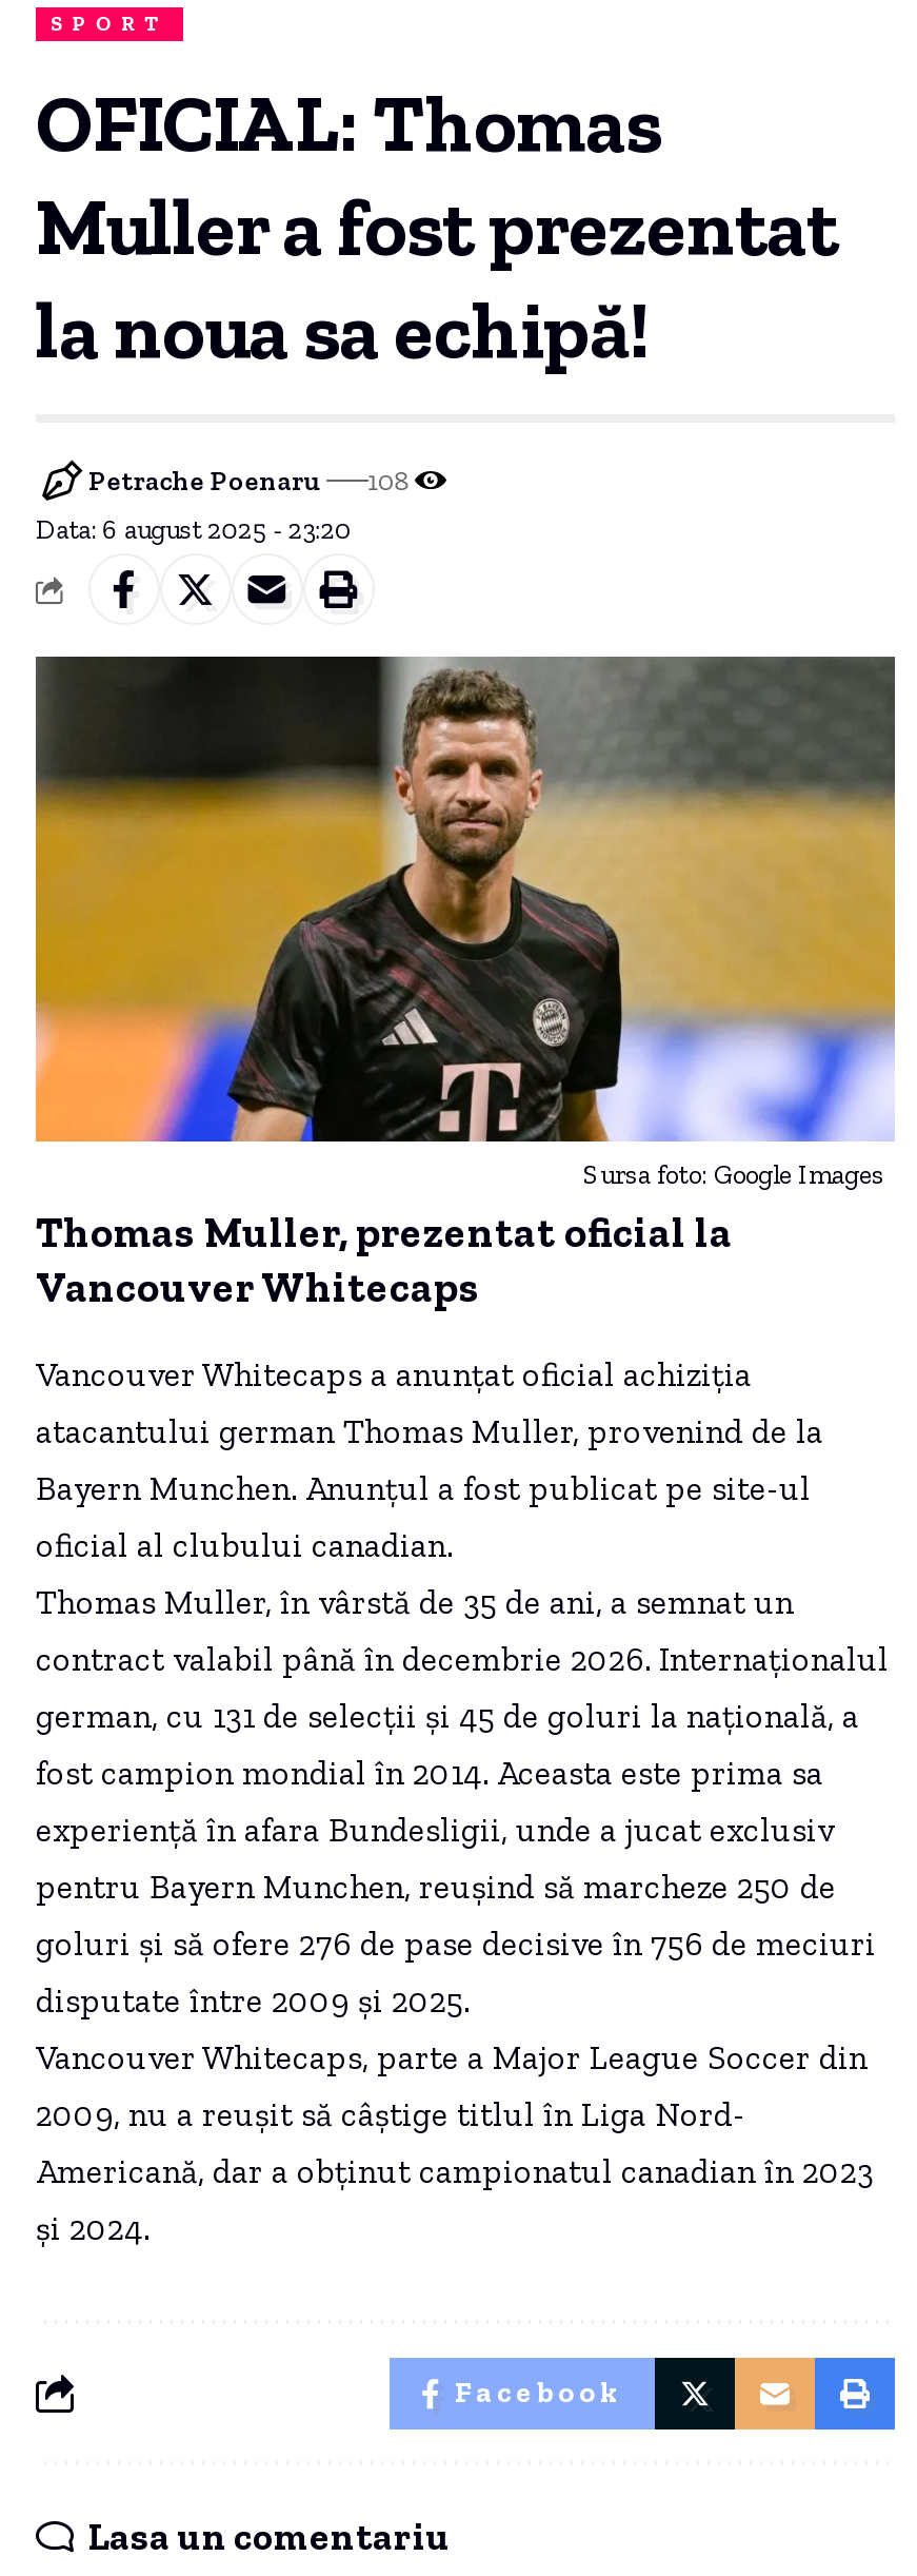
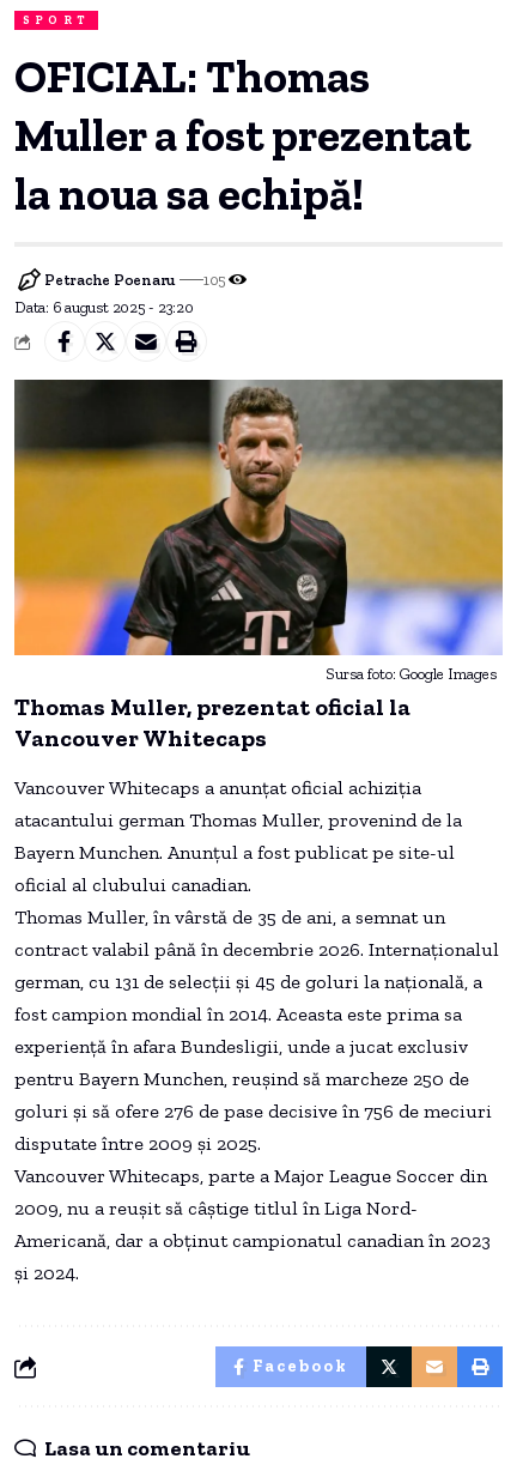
- Petrache Poenaru 108
+ Petrache Poenaru 105
